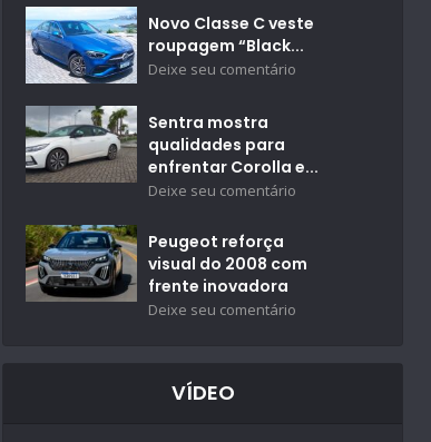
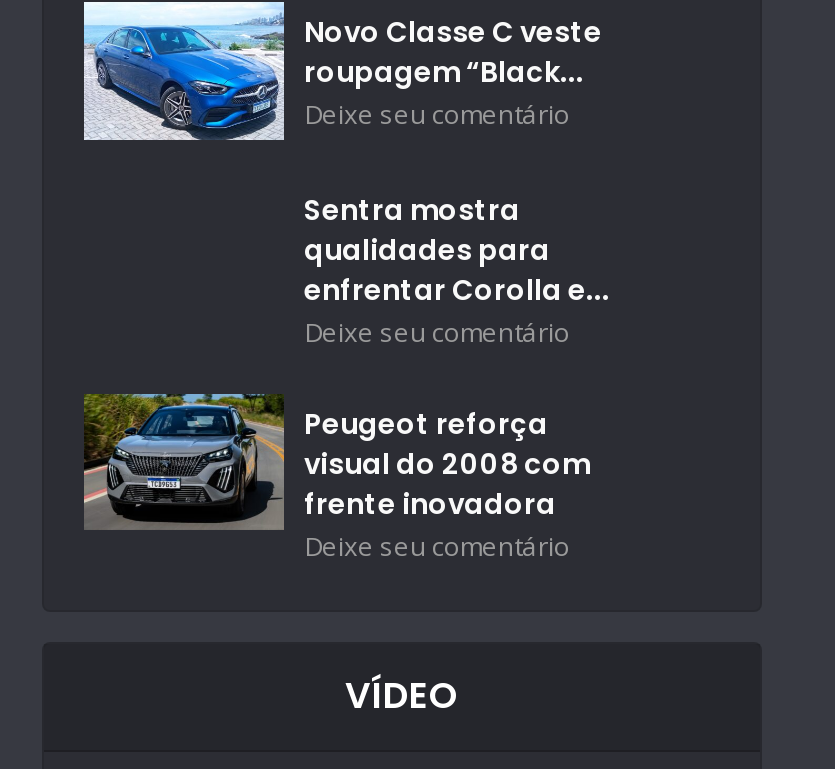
- [image]
